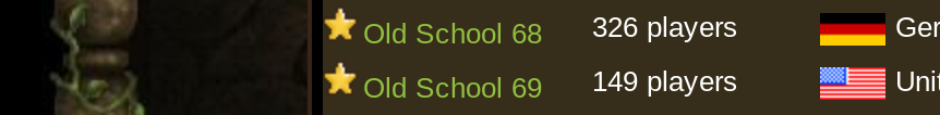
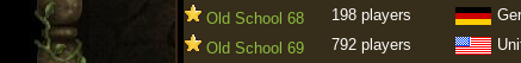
- Old School 68 326 players
+ Old School 68 198 players

- Old School 69 149 players
+ Old School 69 792 players
